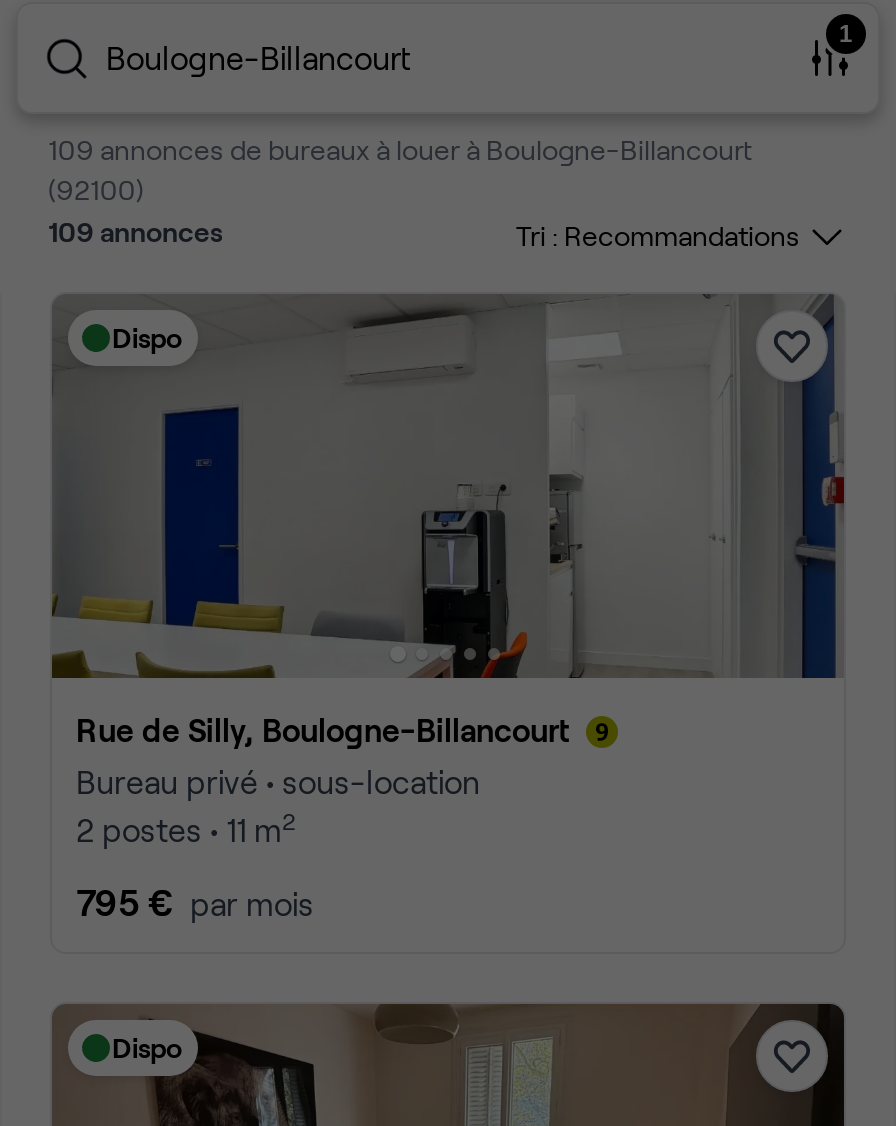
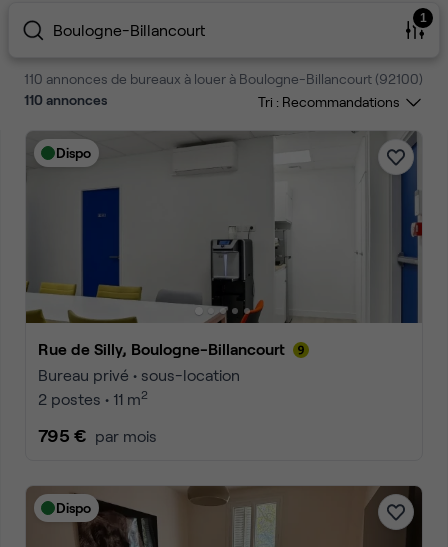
- 109 annonces de bureaux à louer à Boulogne-Billancourt
- (92100)
- 109 annonces
+ 110 annonces de bureaux à louer à Boulogne-Billancourt (92100)
+ 110 annonces
